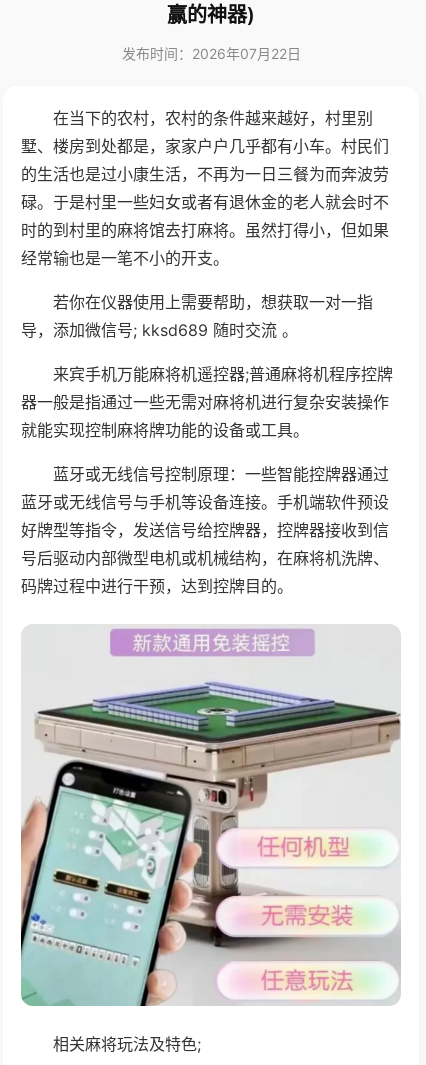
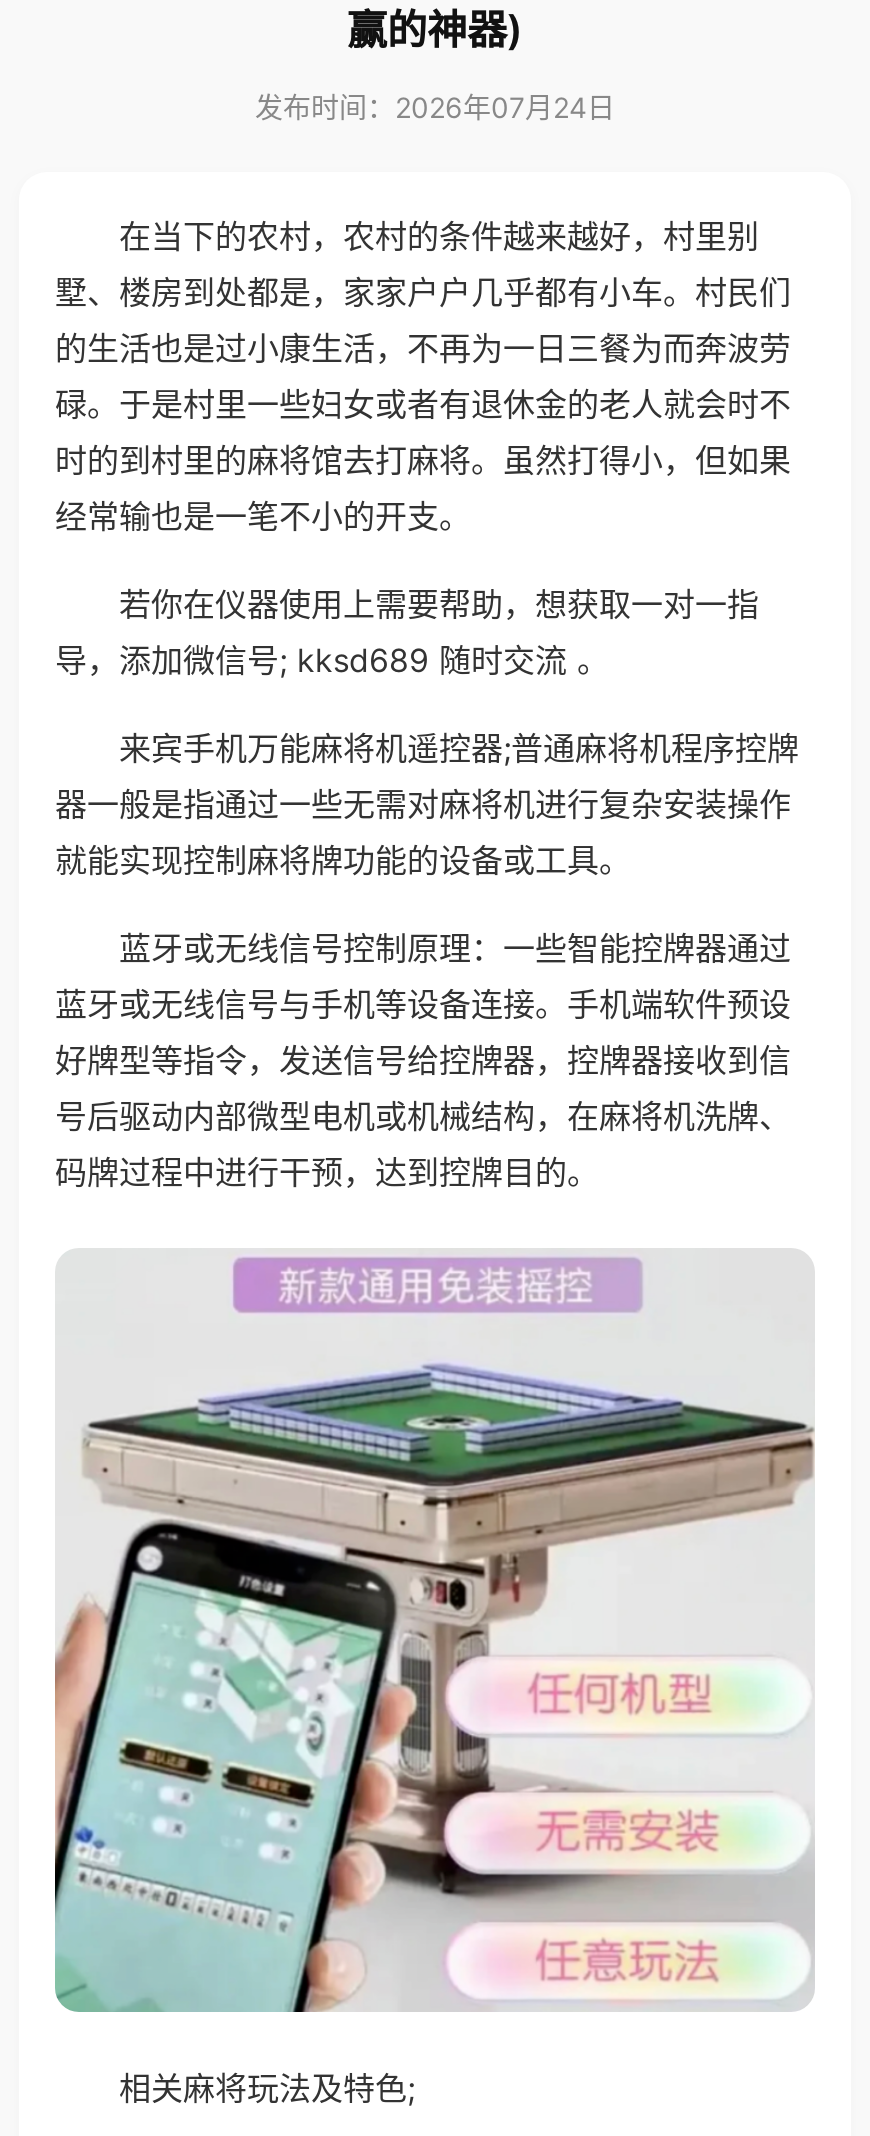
- 发布时间：2026年07月22日
+ 发布时间：2026年07月24日
